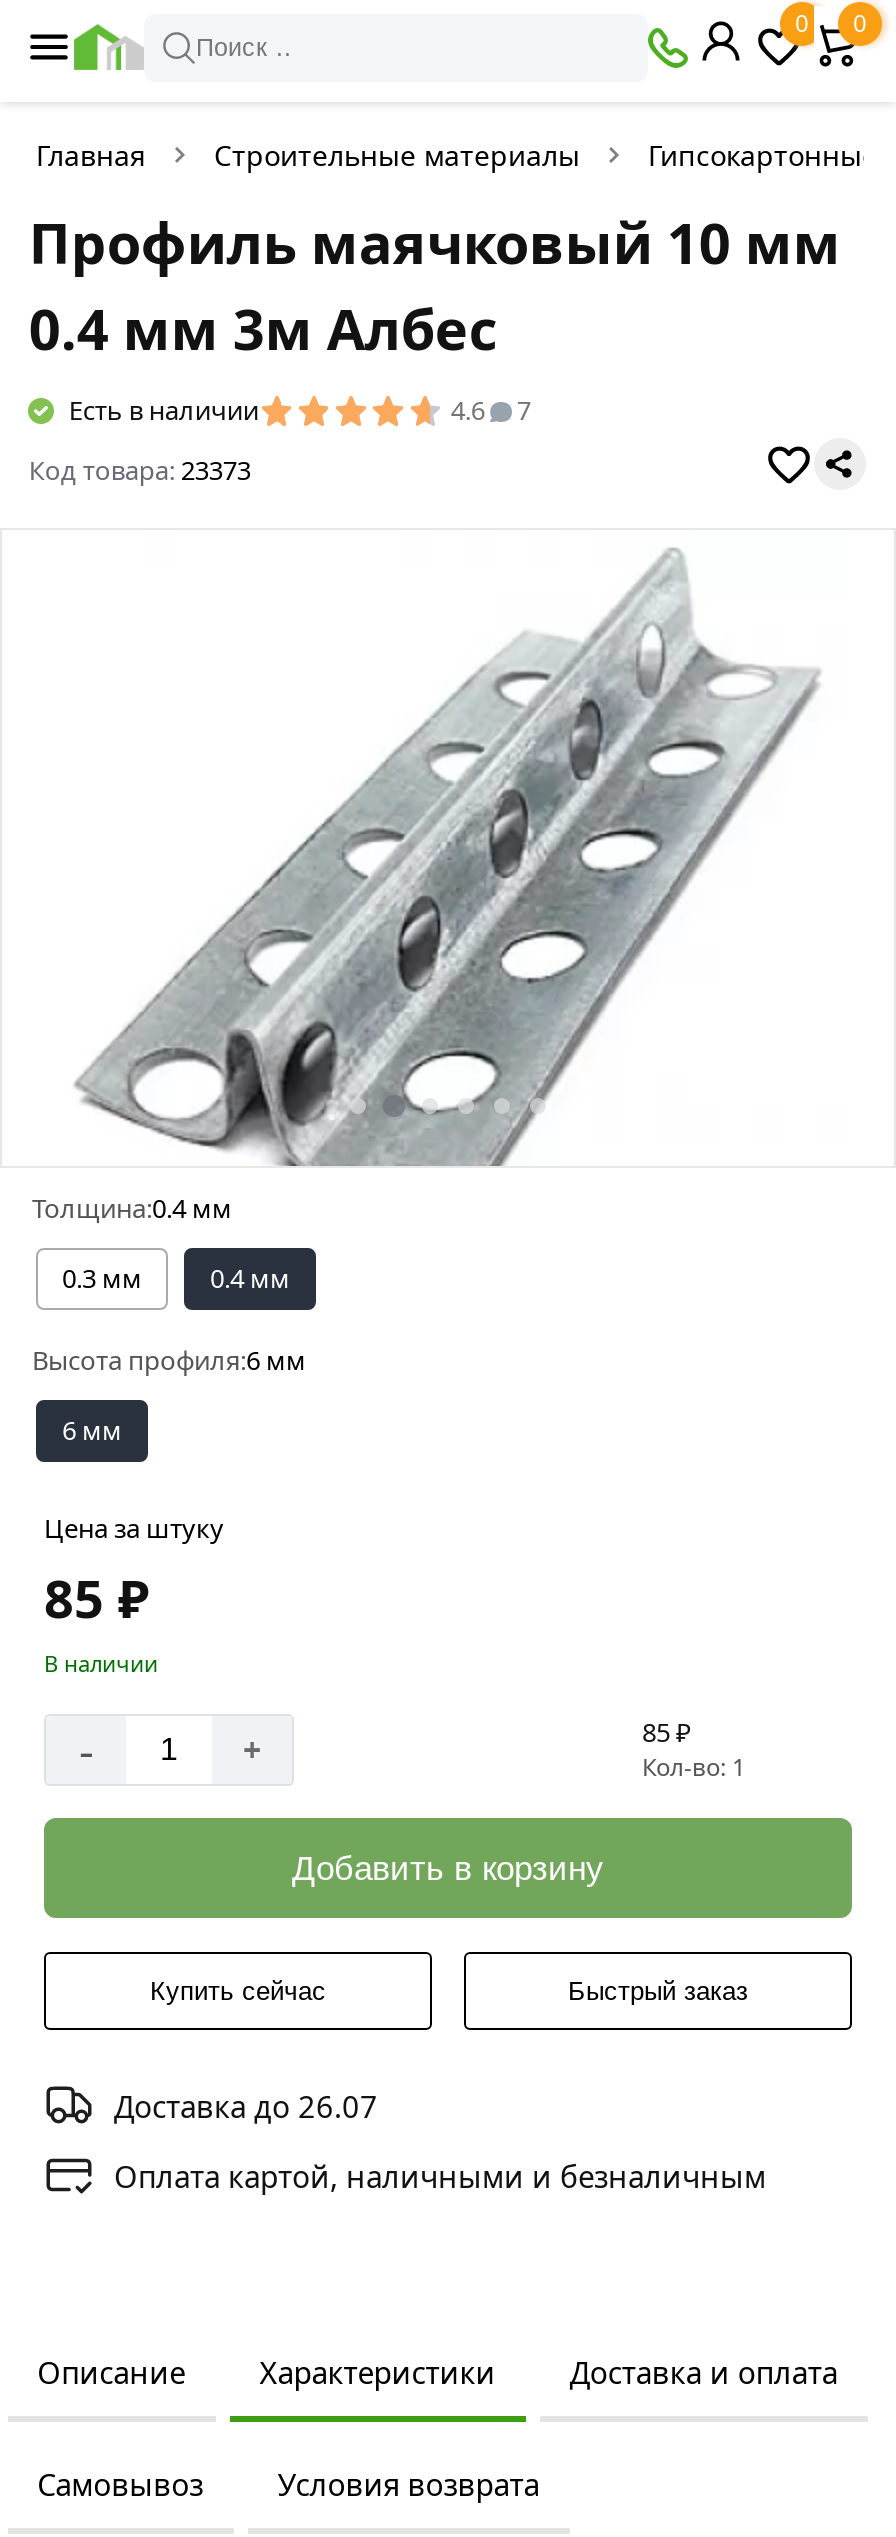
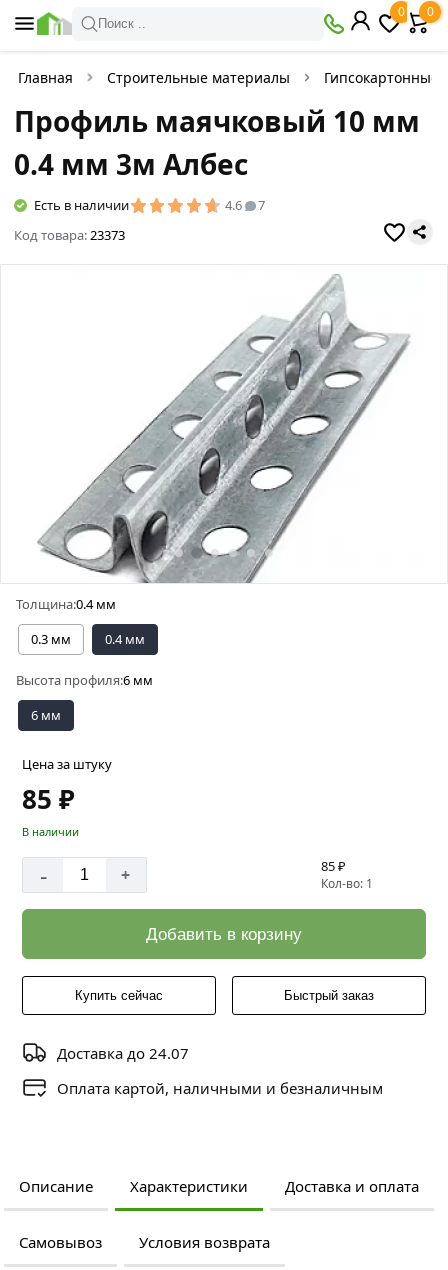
- Доставка до 26.07
+ Доставка до 24.07
